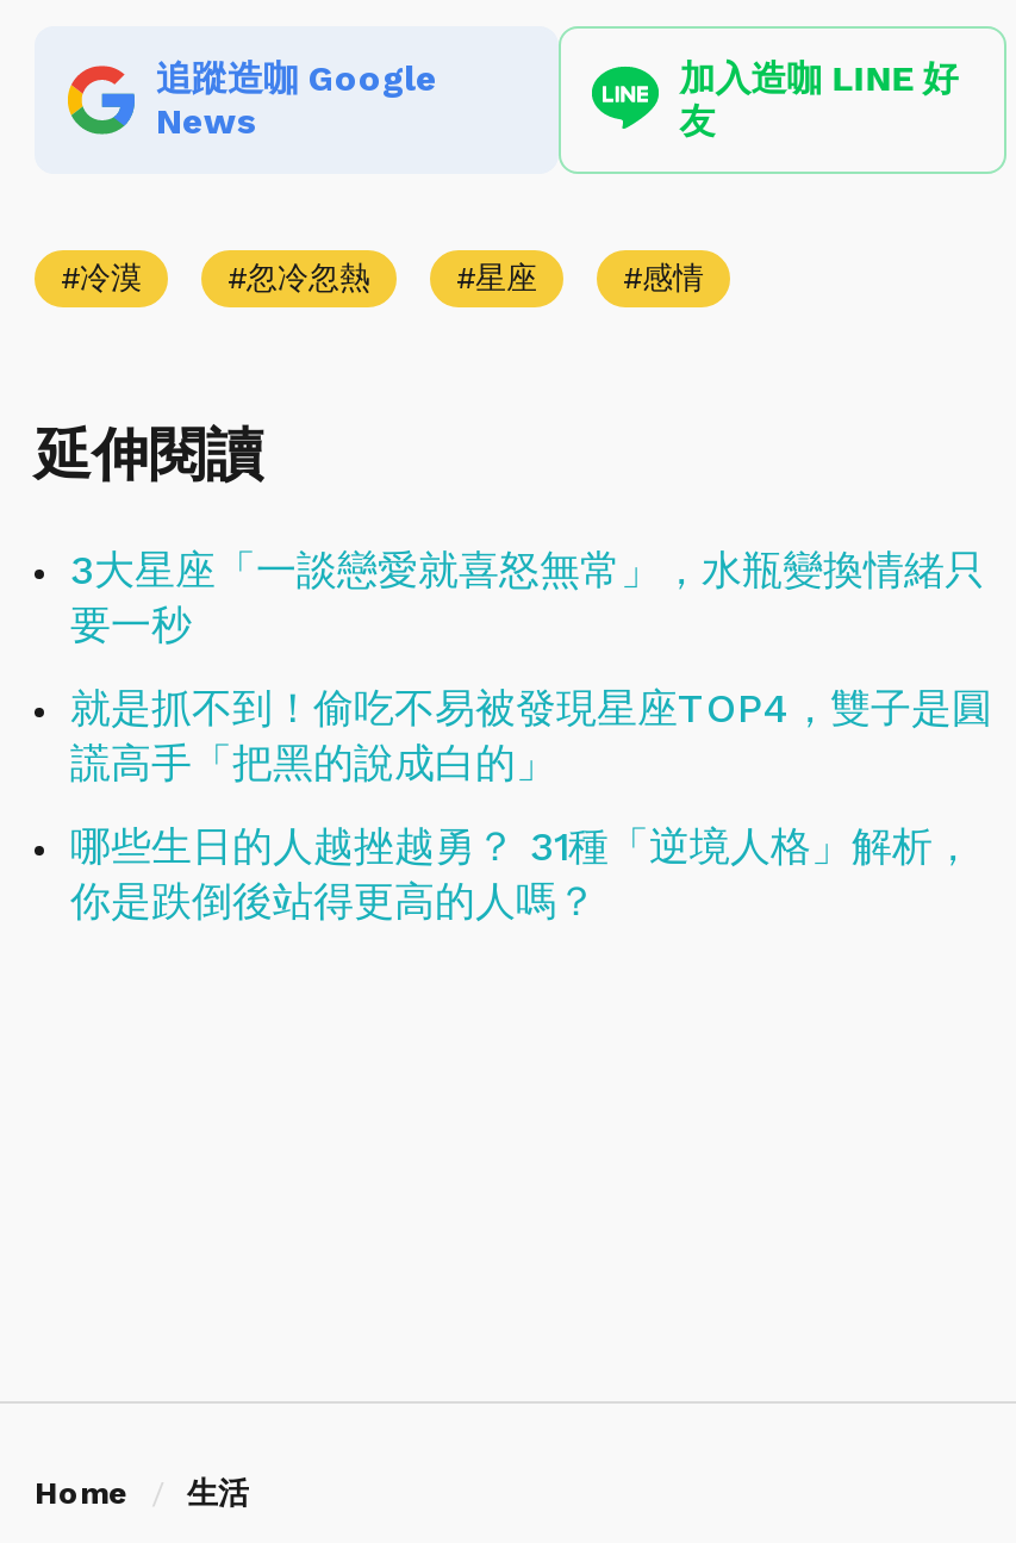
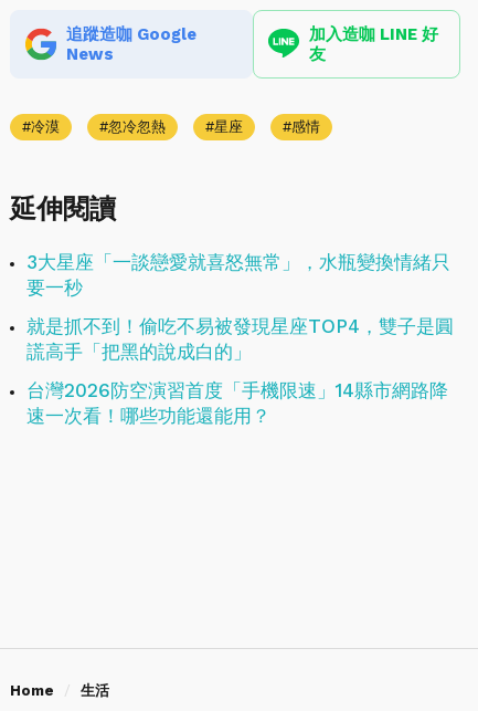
- 哪些生日的人越挫越勇？ 31種「逆境人格」解析，
- 你是跌倒後站得更高的人嗎？
+ 台灣2026防空演習首度「手機限速」14縣市網路降
+ 速一次看！哪些功能還能用？
